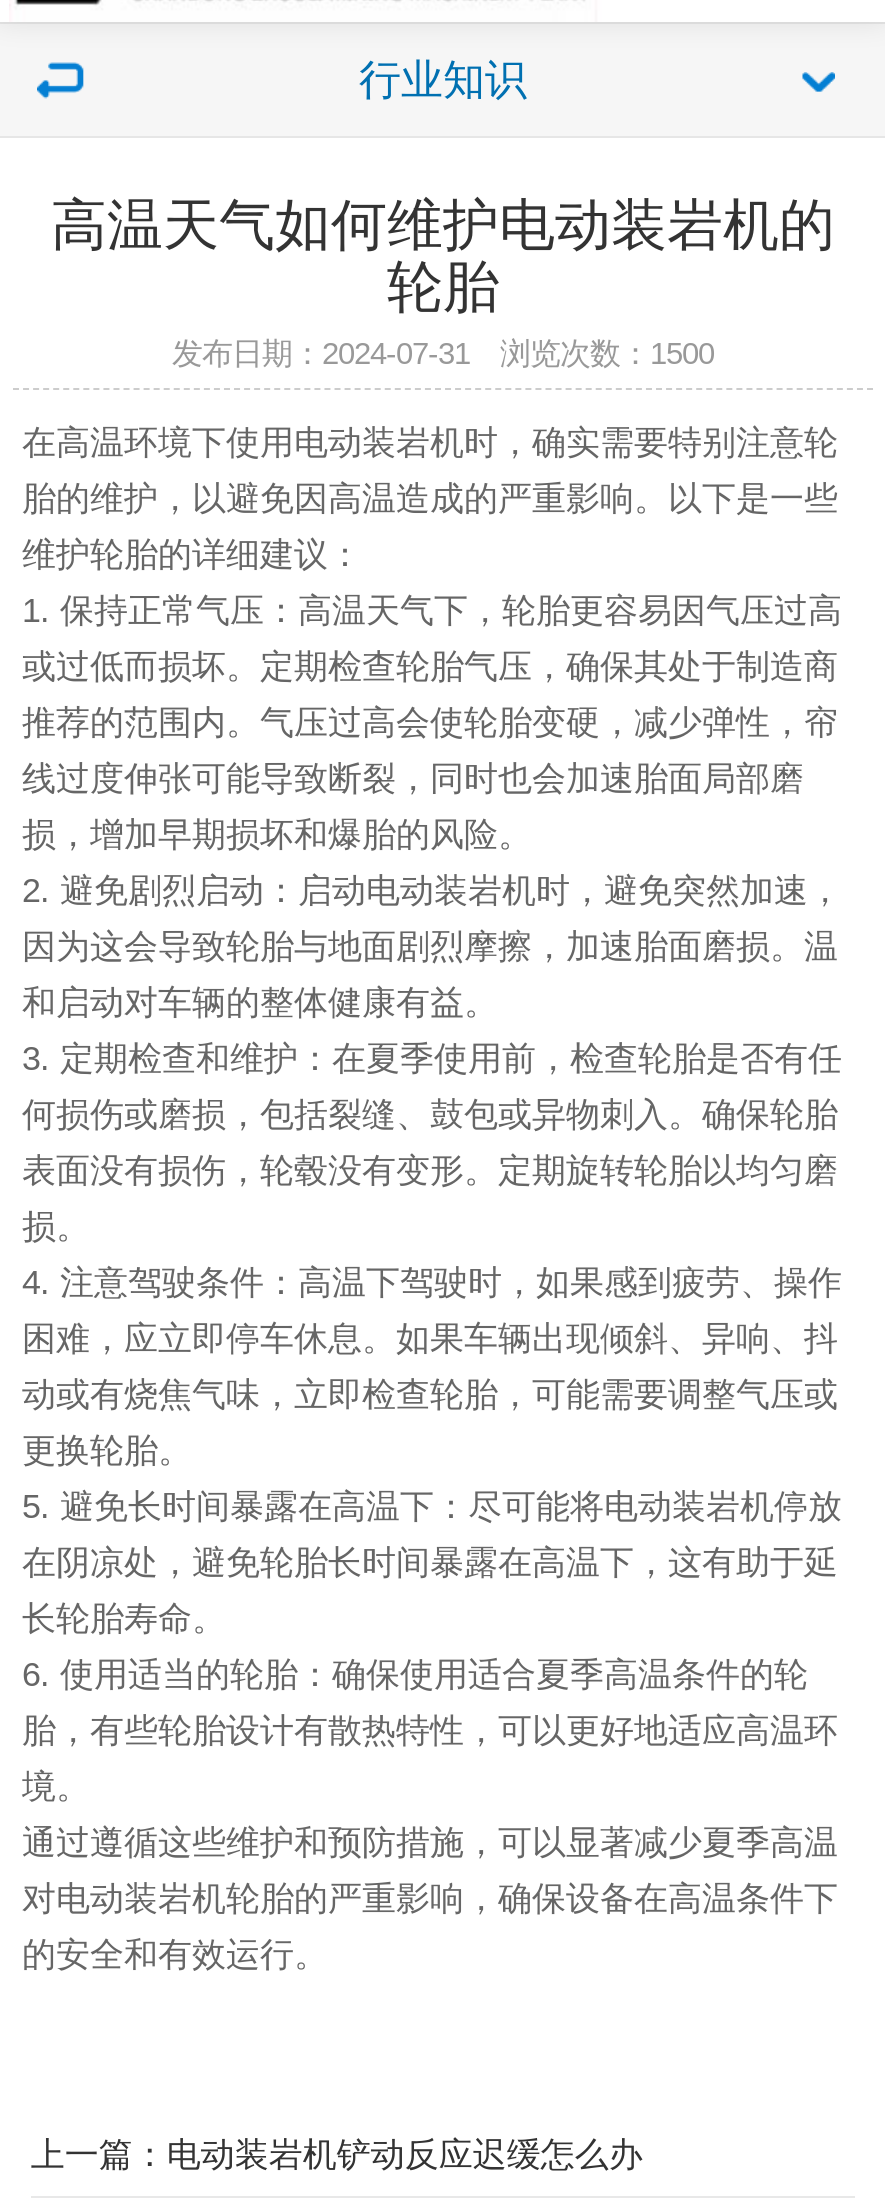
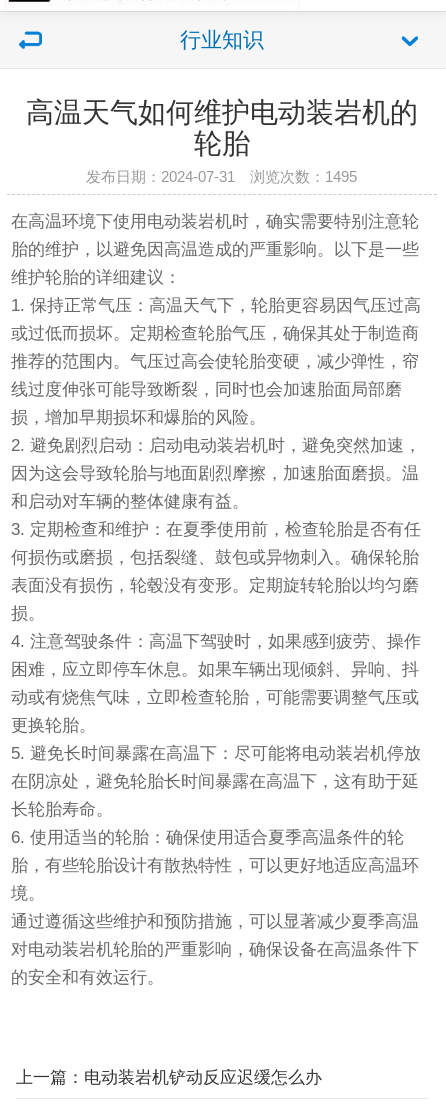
- 发布日期：2024-07-31 浏览次数：1500
+ 发布日期：2024-07-31 浏览次数：1495
